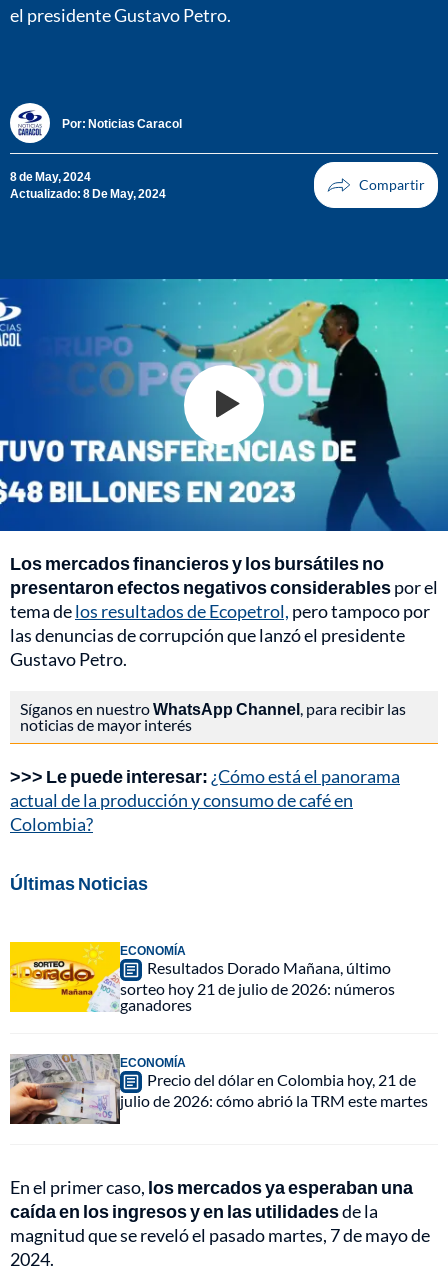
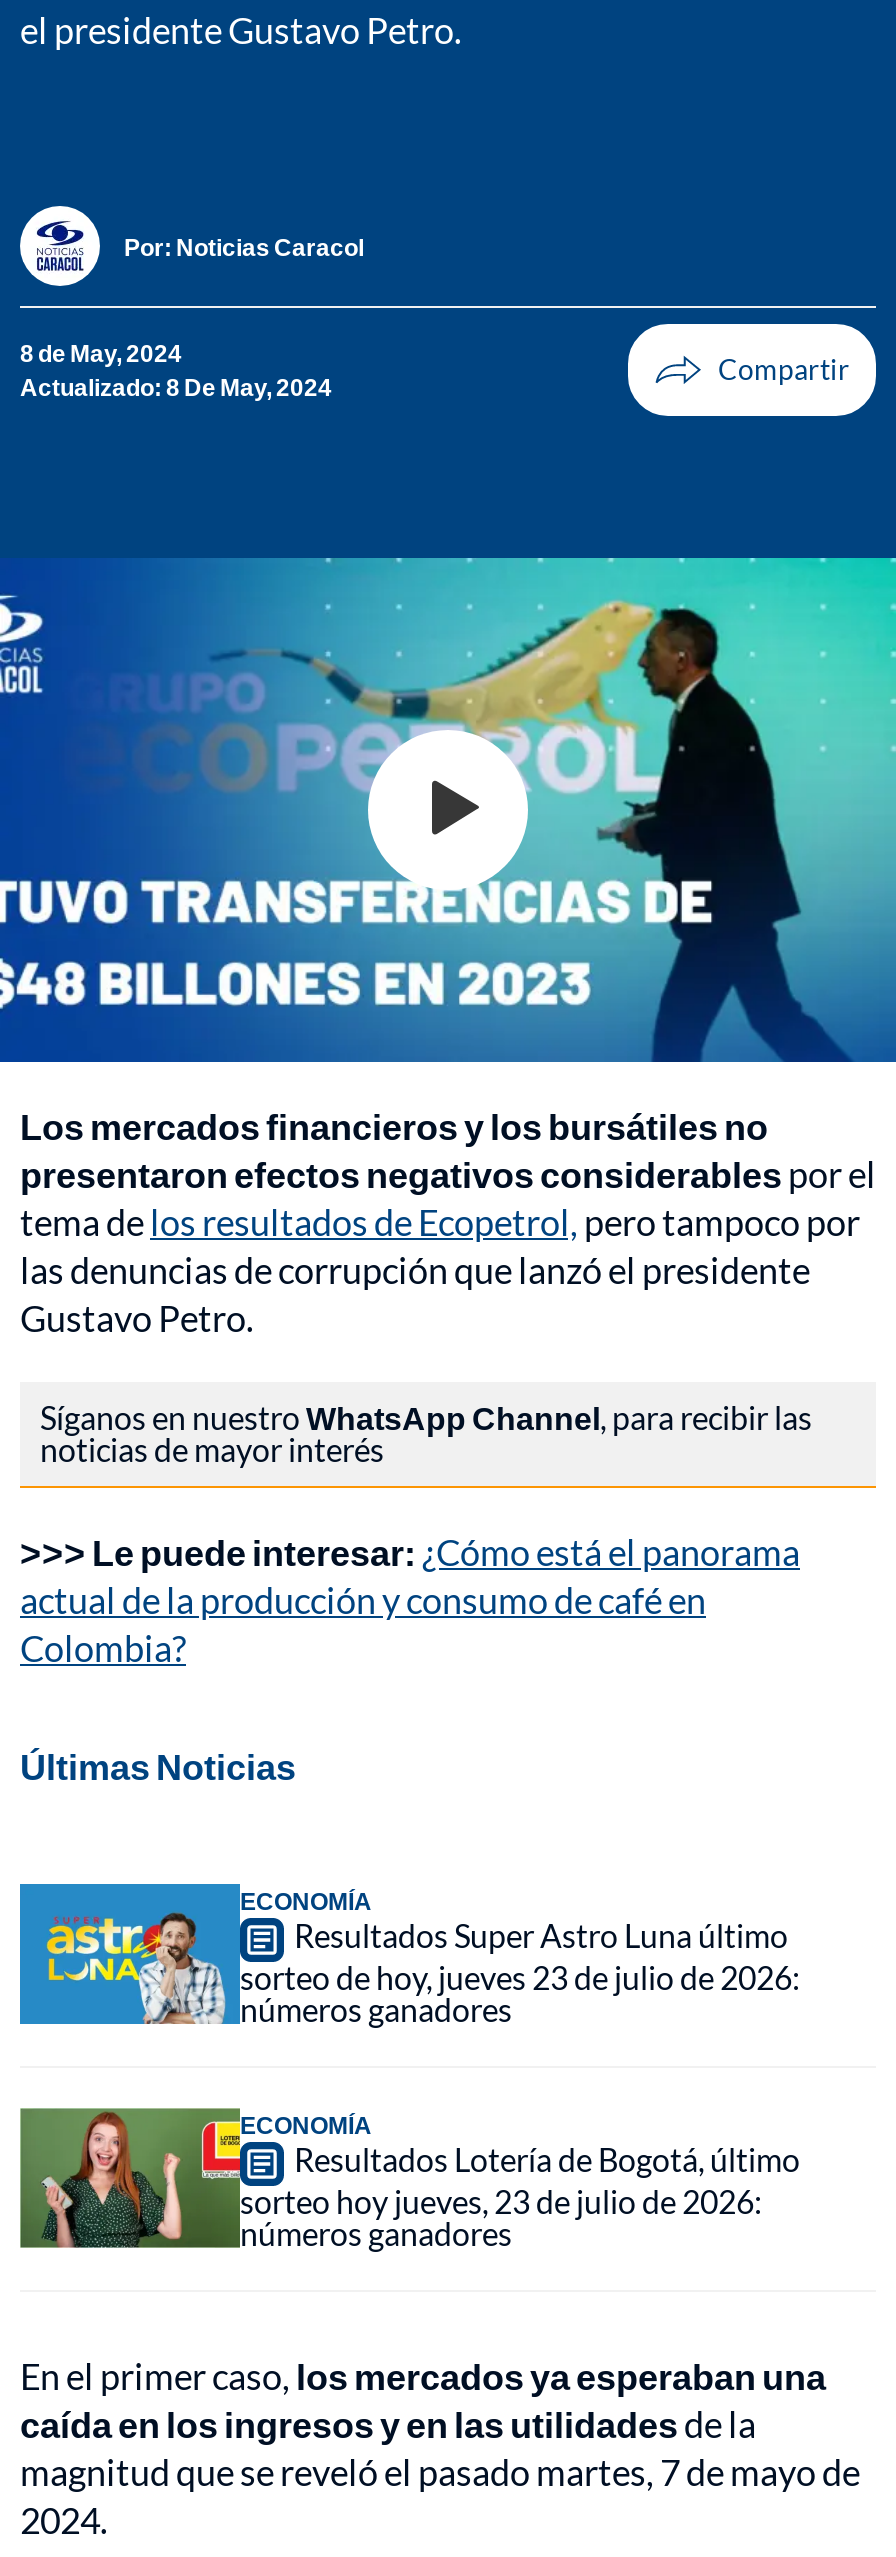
- [image]
- Resultados Dorado Mañana, último
- sorteo hoy 21 de julio de 2026: números
- ganadores
+ [image]
+ Resultados Super Astro Luna último
+ sorteo de hoy, jueves 23 de julio de 2026:
+ números ganadores

- [image]
- Precio del dólar en Colombia hoy, 21 de
- julio de 2026: cómo abrió la TRM este martes
+ [image]
+ Resultados Lotería de Bogotá, último
+ sorteo hoy jueves, 23 de julio de 2026:
+ números ganadores
